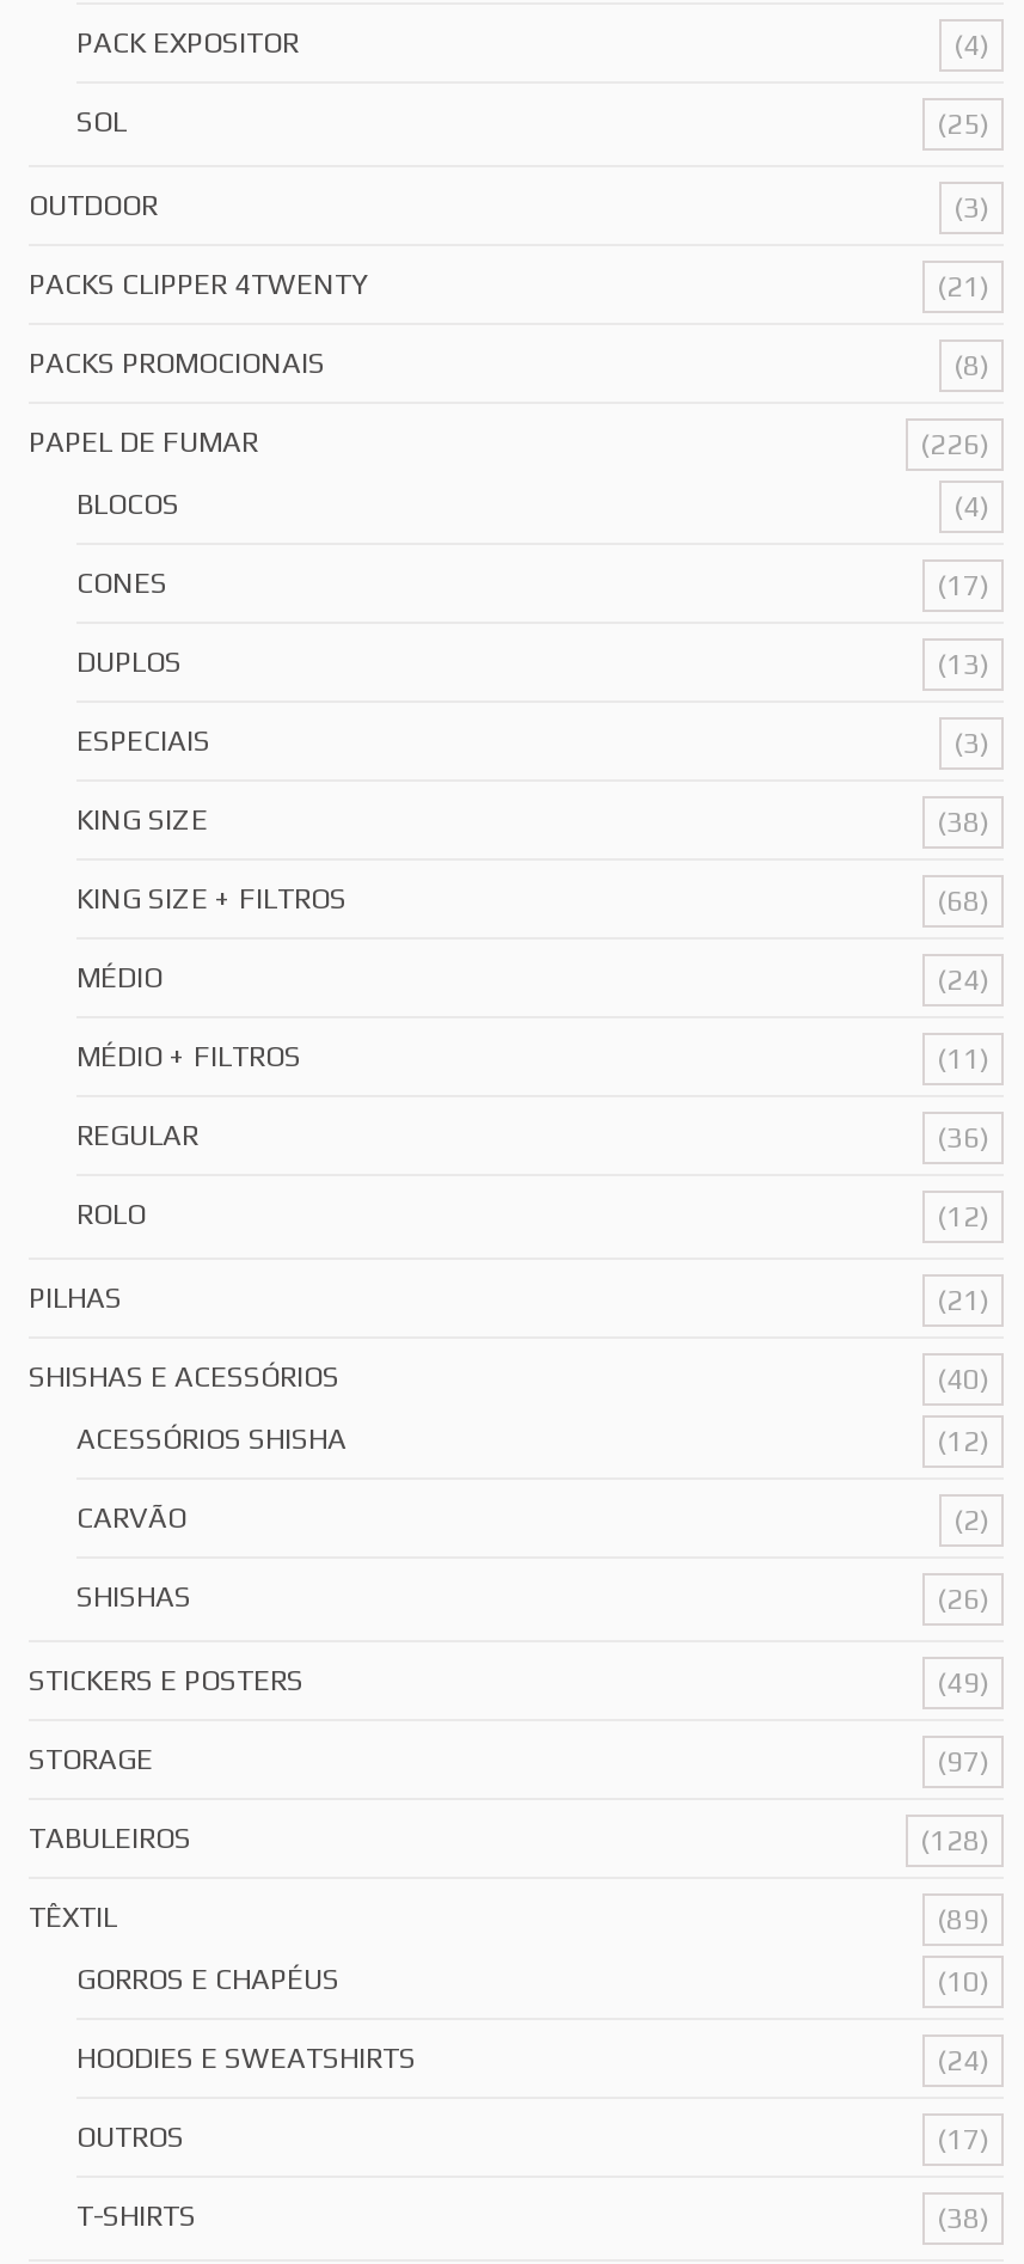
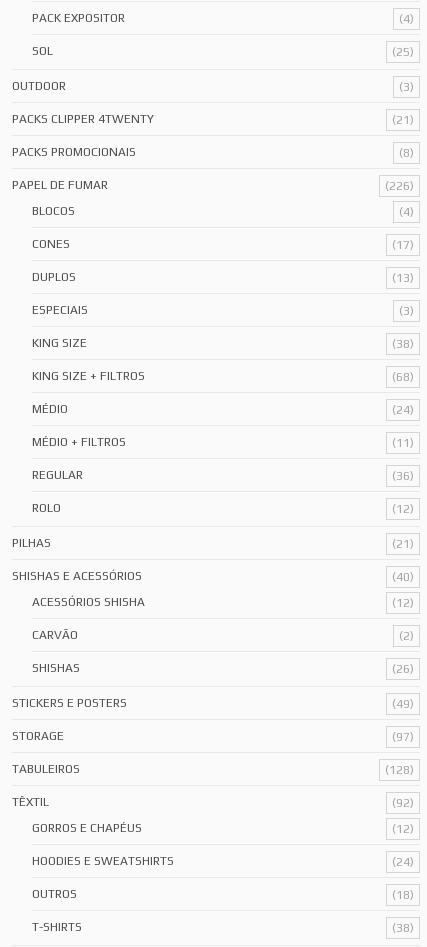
- (89)
+ (92)

- (10)
+ (12)

- (17)
+ (18)
